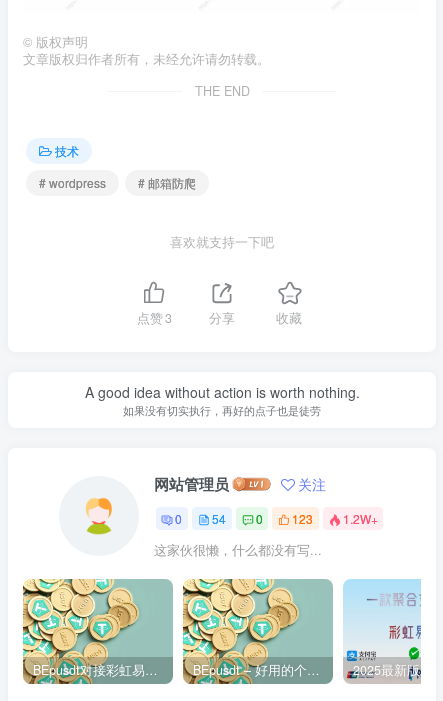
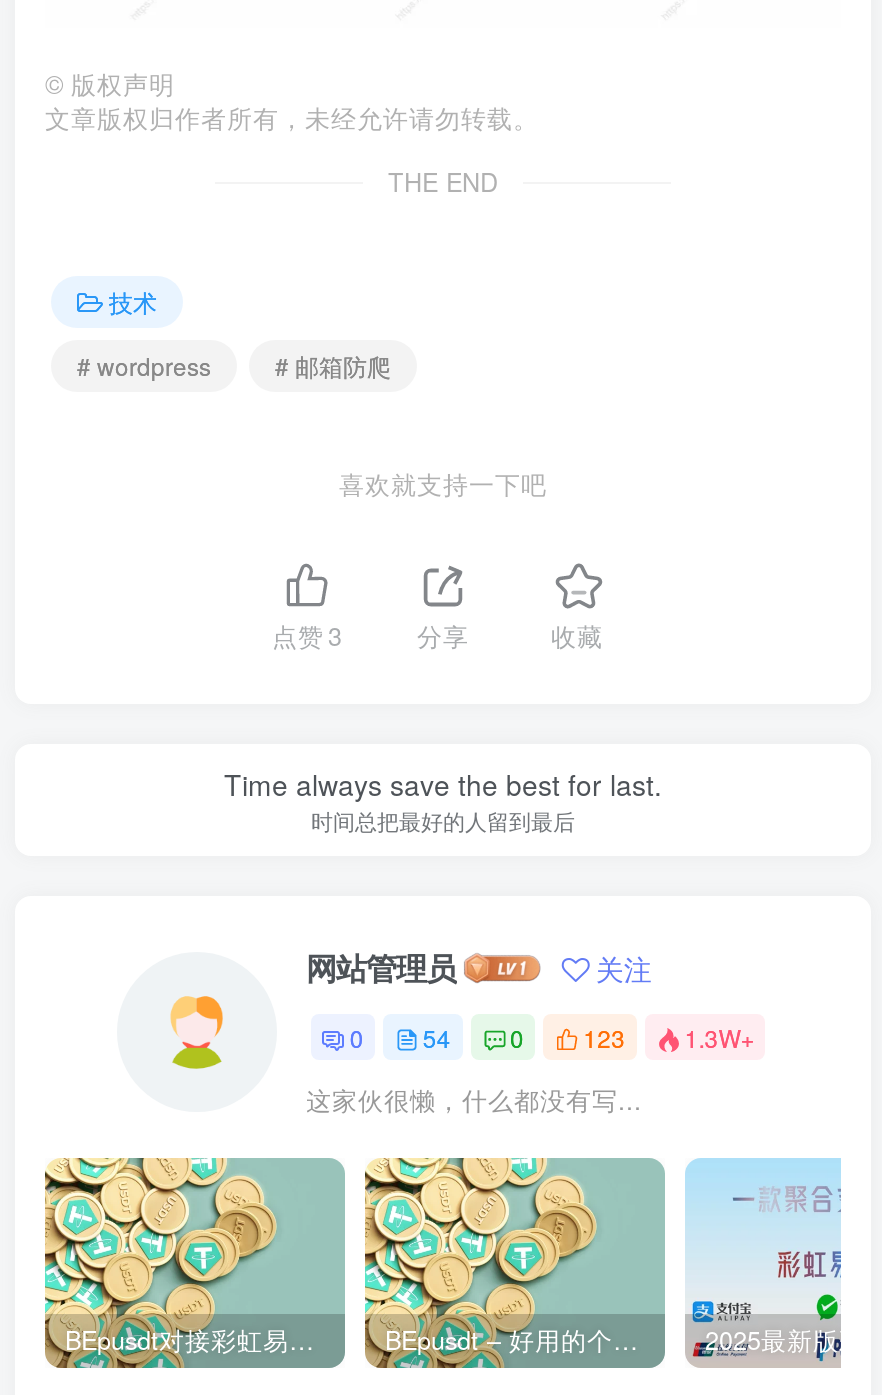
- A good idea without action is worth nothing.
- 如果没有切实执行，再好的点子也是徒劳
+ Time always save the best for last.
+ 时间总把最好的人留到最后

- 0 54 0 123 1.2W+
+ 0 54 0 123 1.3W+
